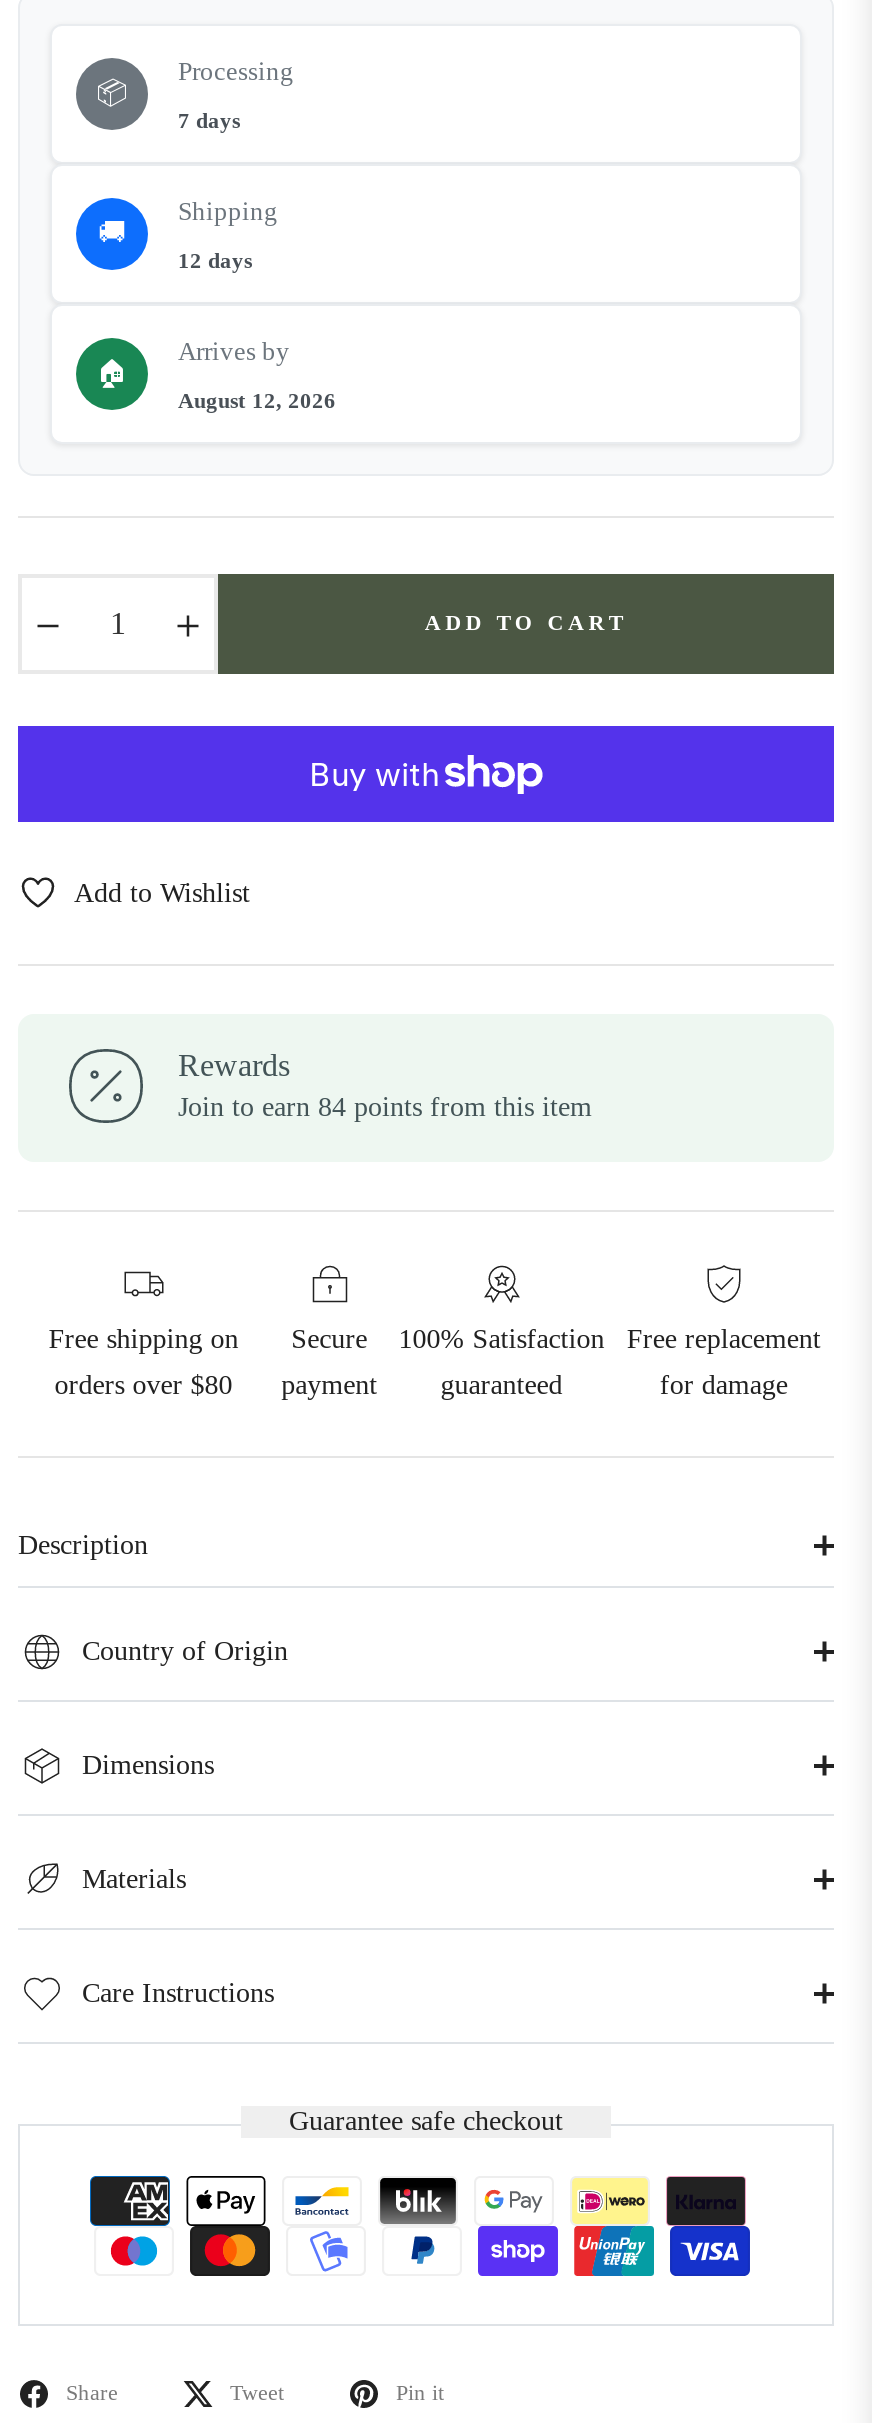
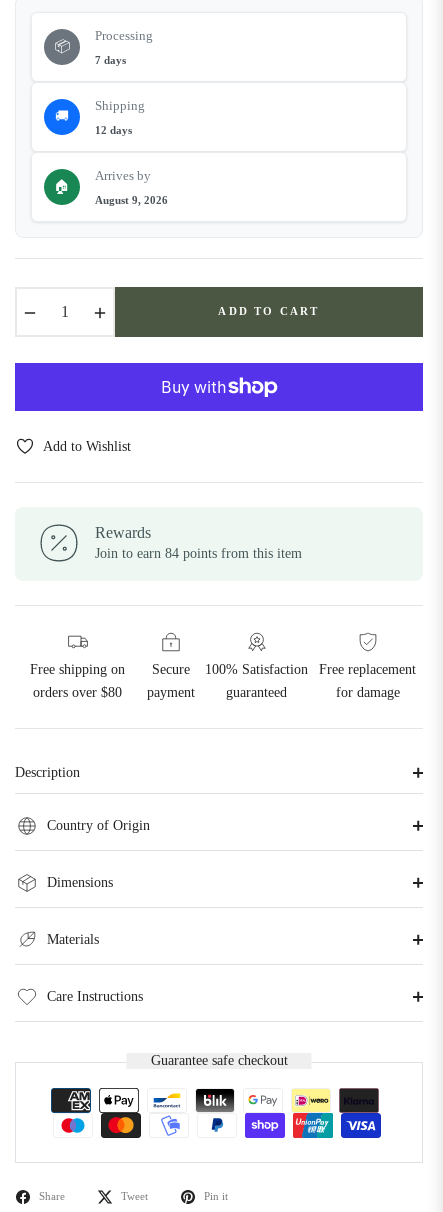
- August 12, 2026
+ August 9, 2026
